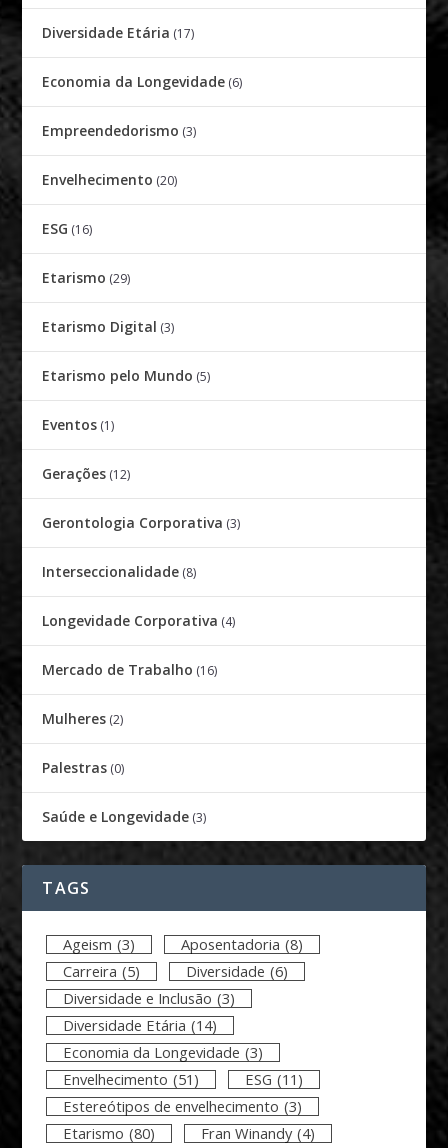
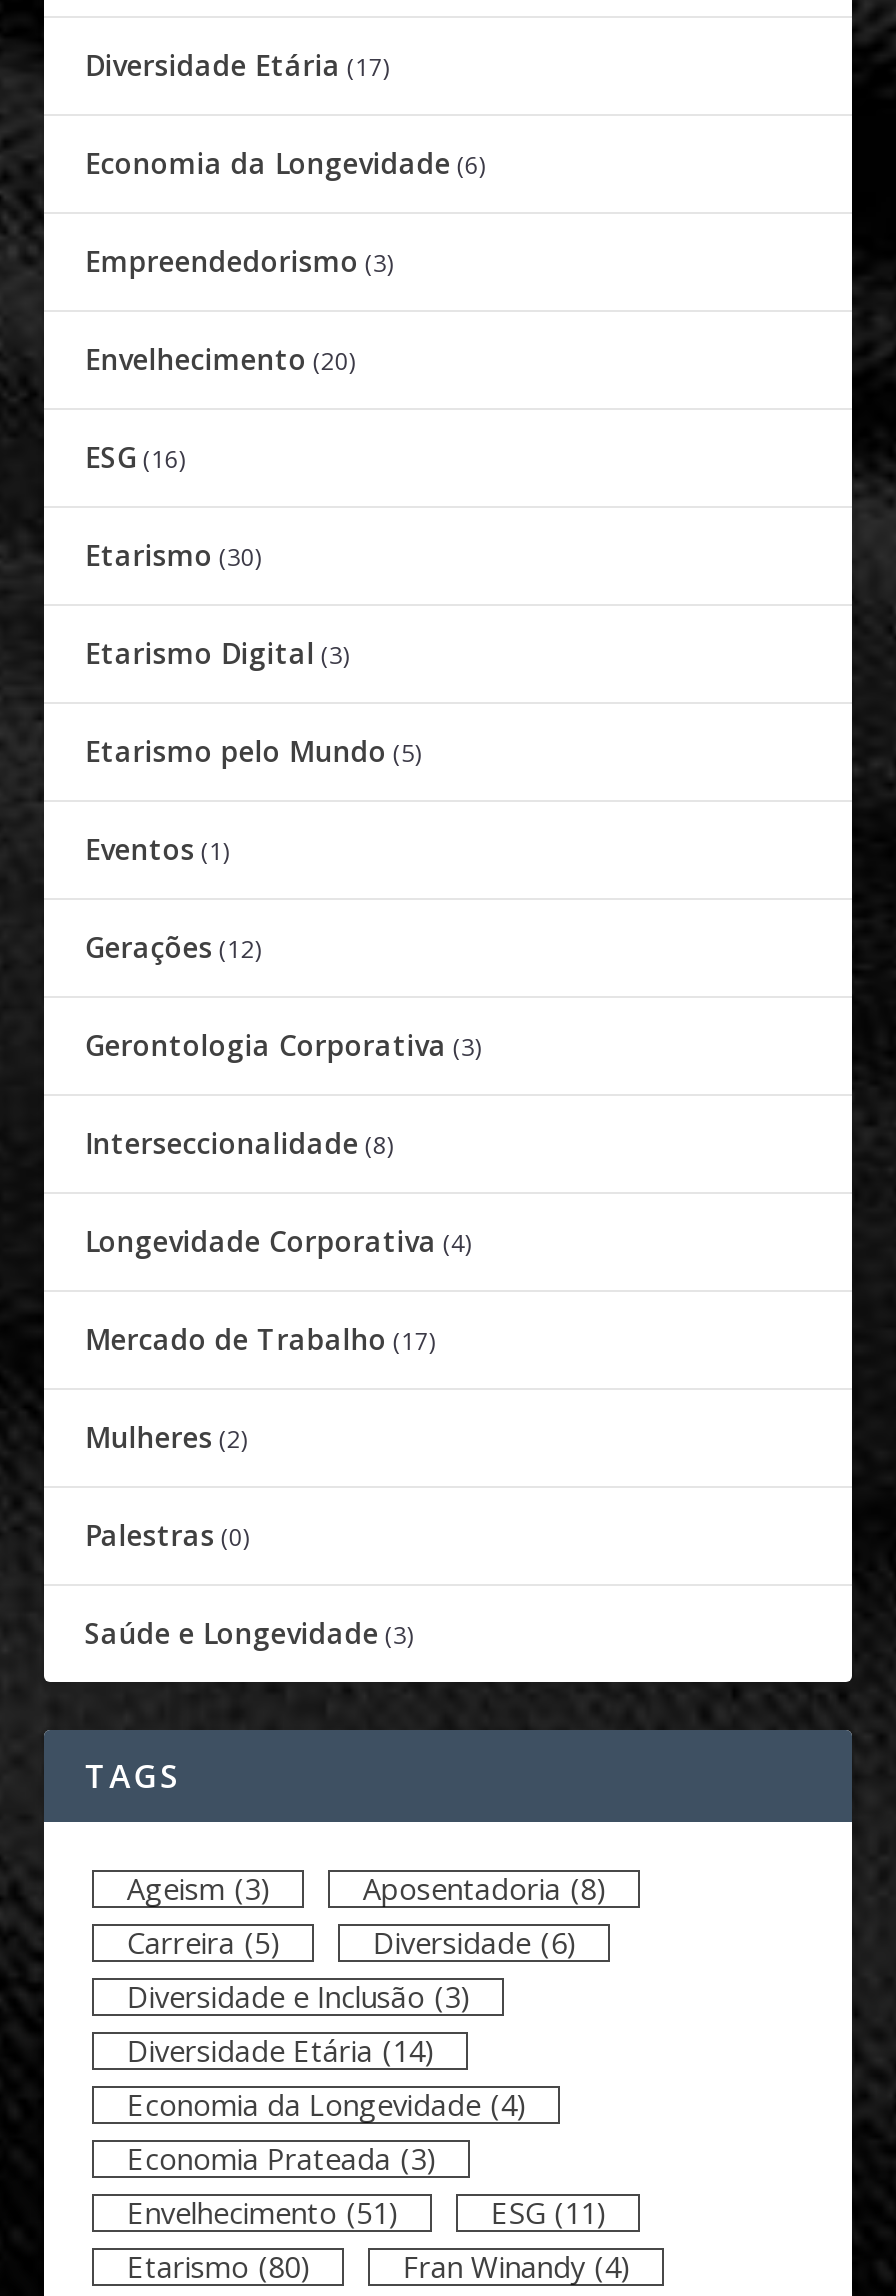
- Etarismo (29)
+ Etarismo (30)

- Mercado de Trabalho (16)
+ Mercado de Trabalho (17)

- Economia da Longevidade (3)
+ Economia da Longevidade (4)
+ Economia Prateada (3)

moved down: Envelhecimento (51) | ESG (11)

- Estereótipos de envelhecimento (3)
